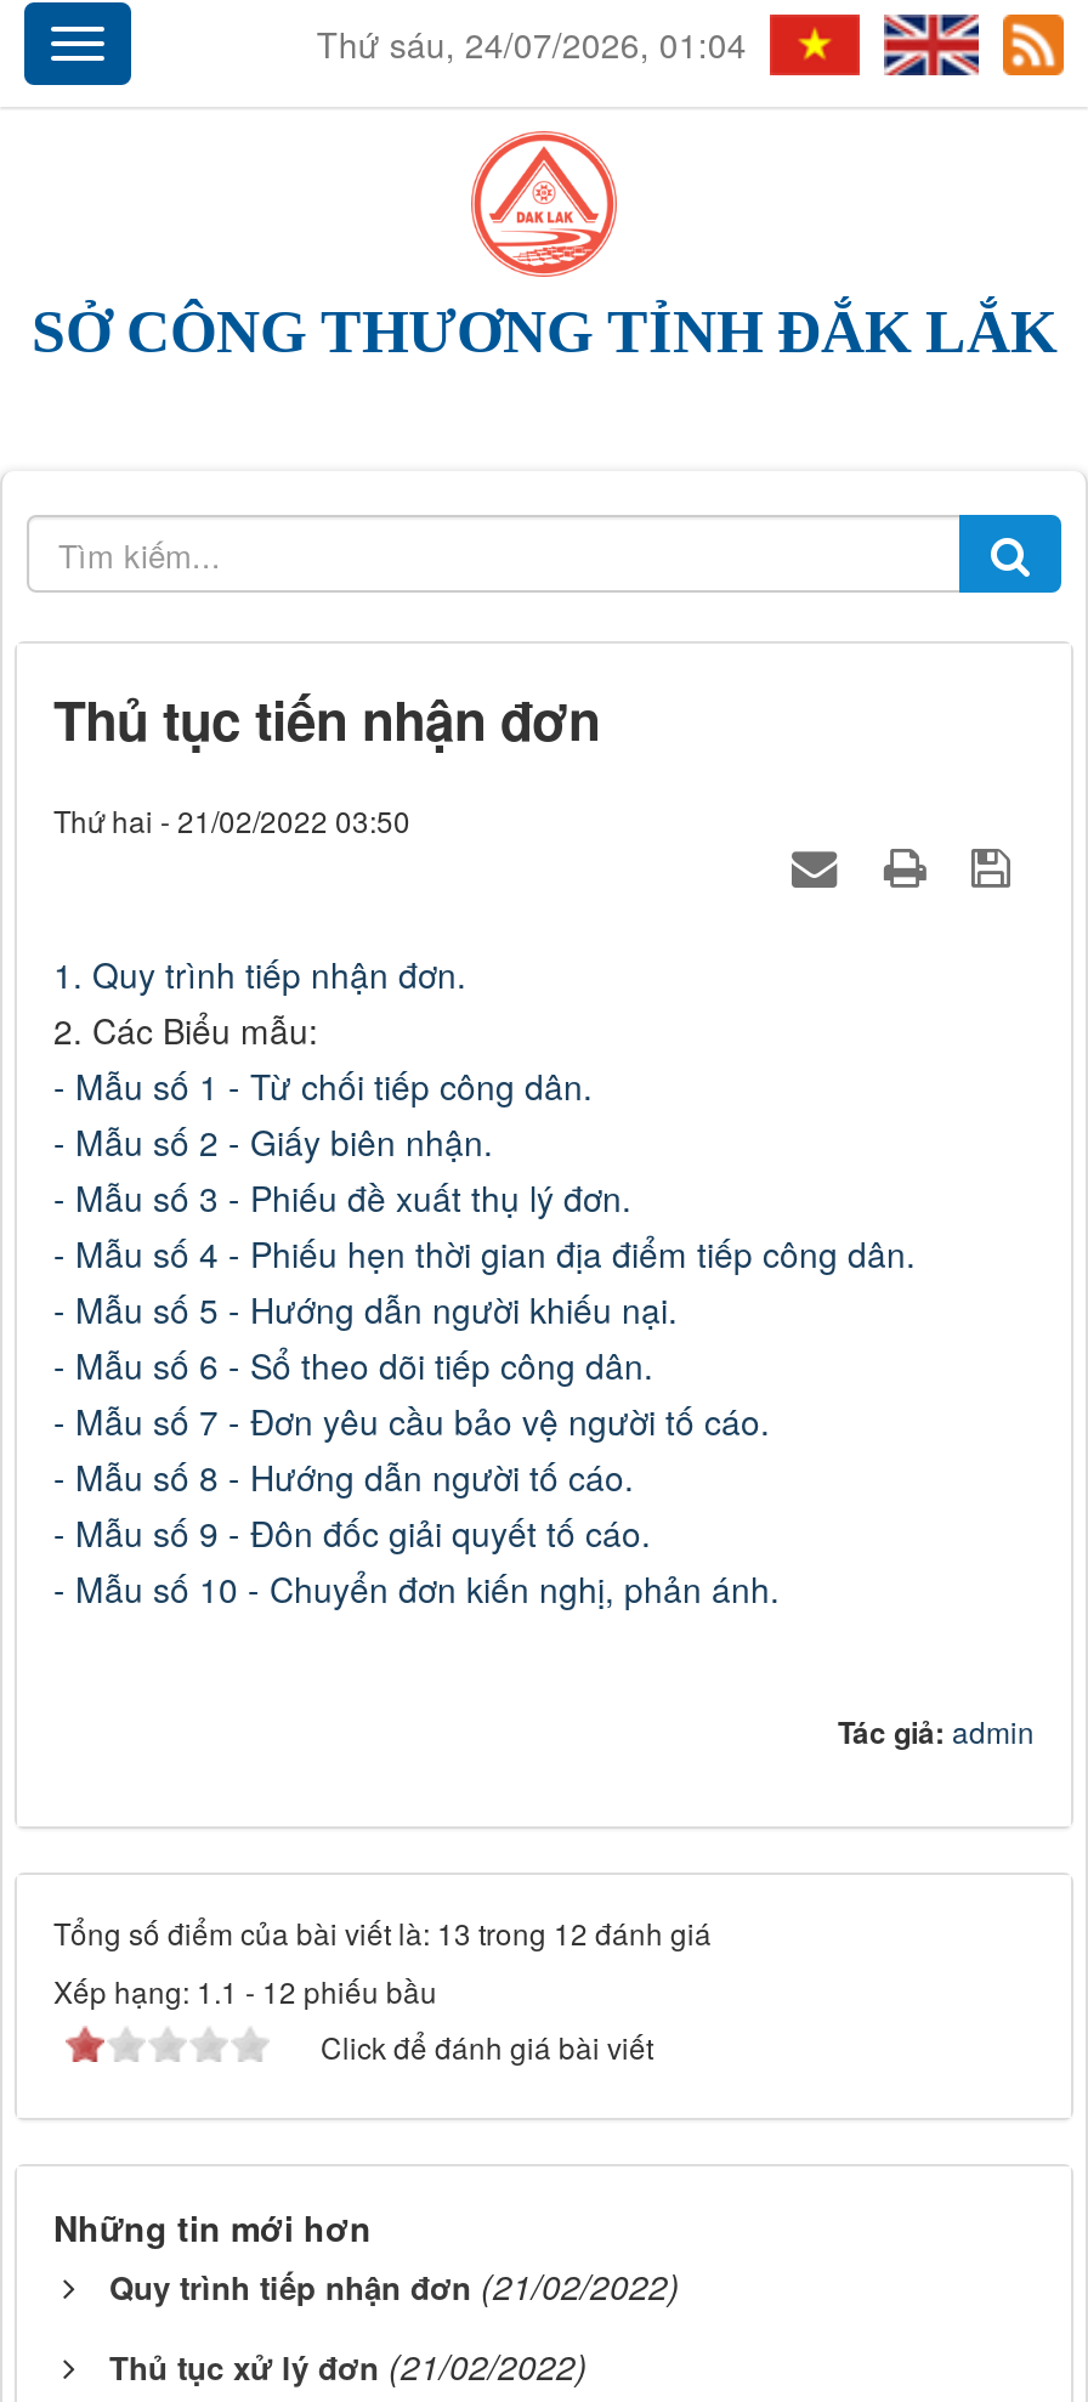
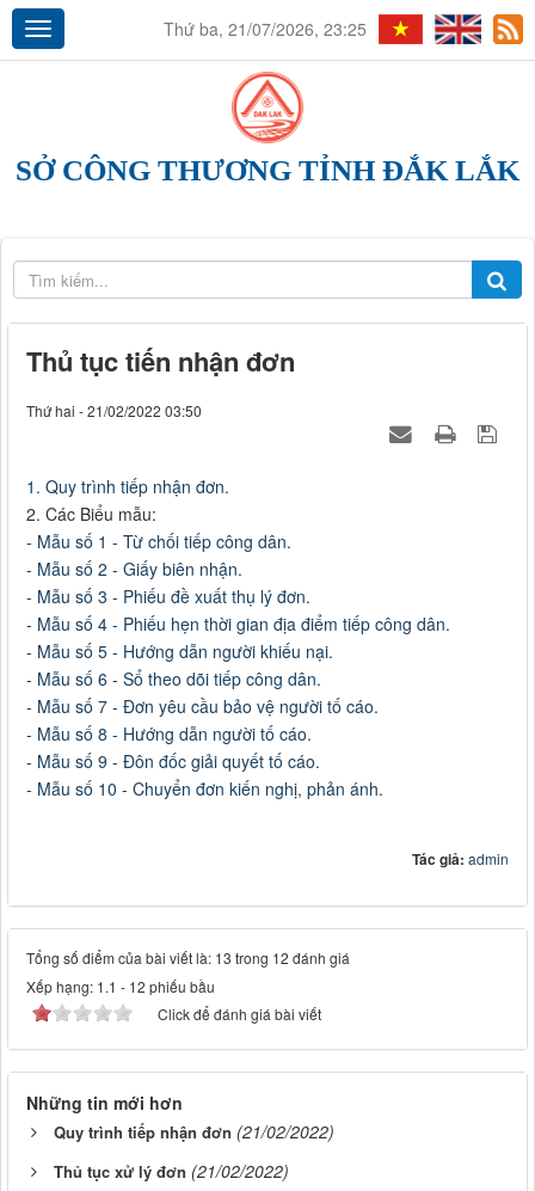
- Thứ sáu, 24/07/2026, 01:04
+ Thứ ba, 21/07/2026, 23:25
